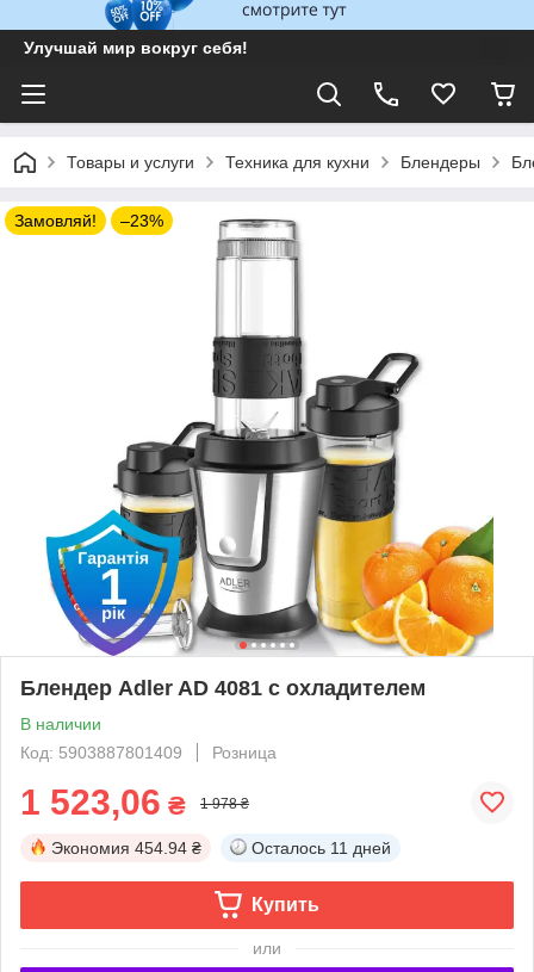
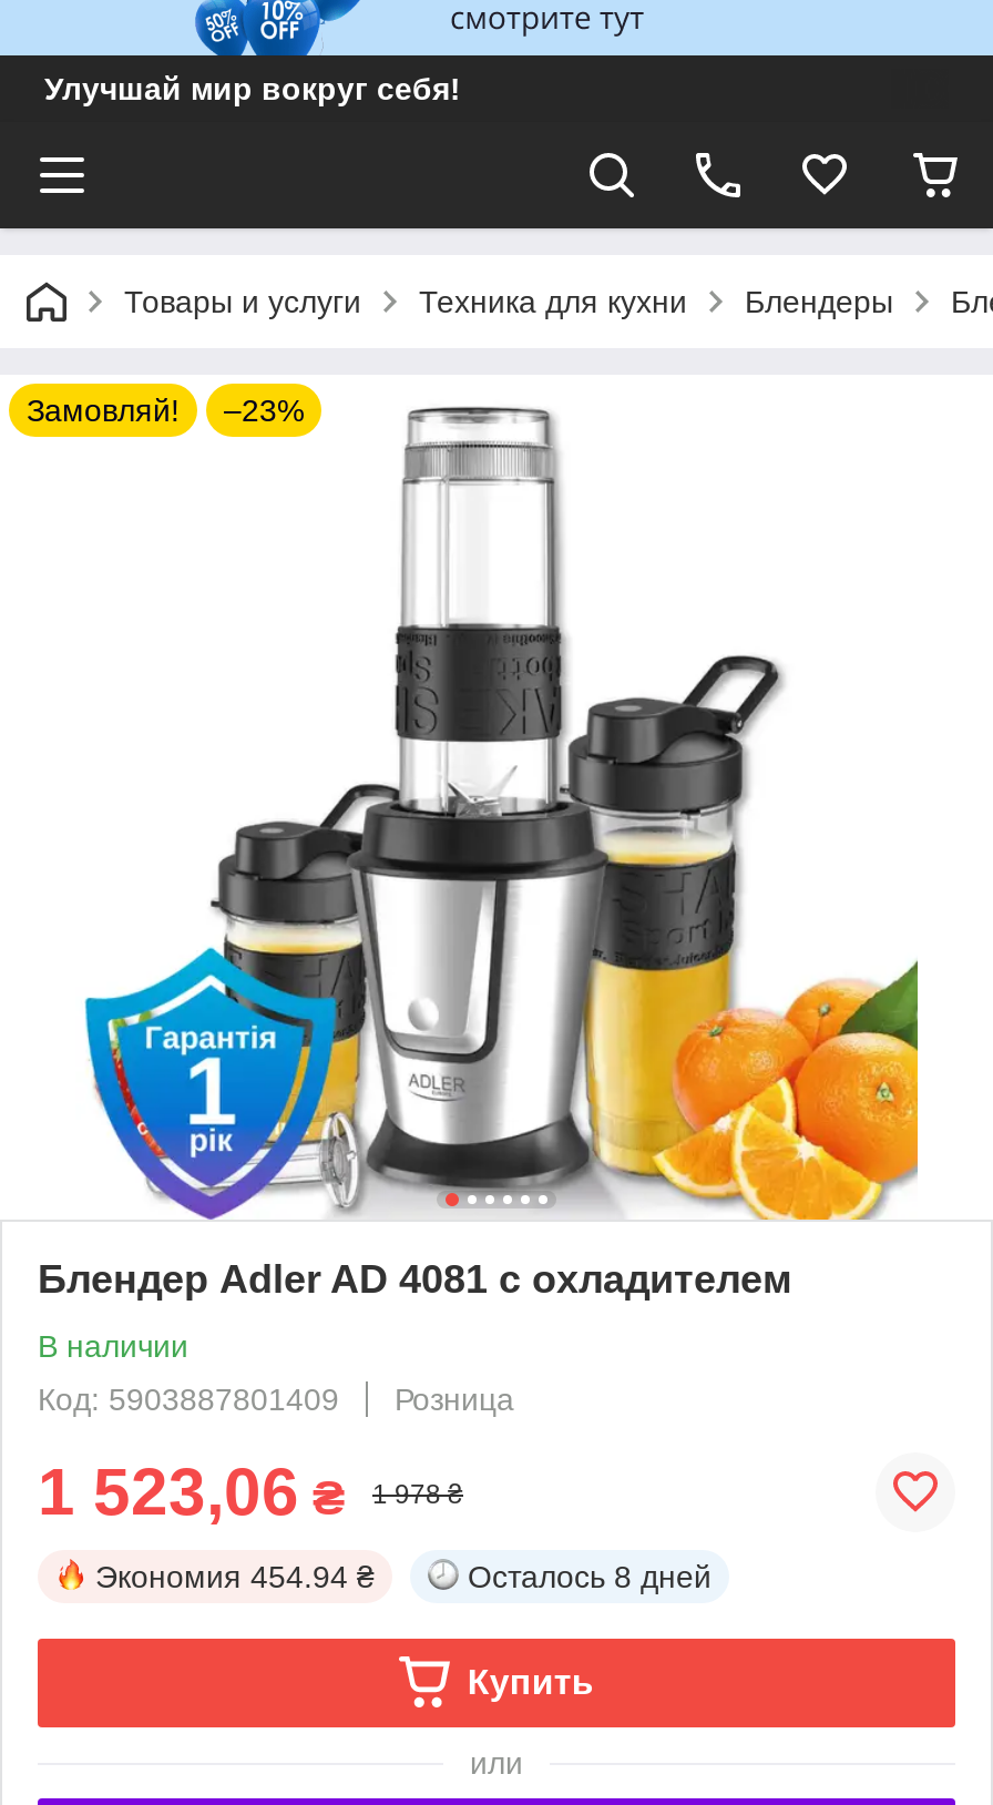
- Осталось 11 дней
+ Осталось 8 дней
